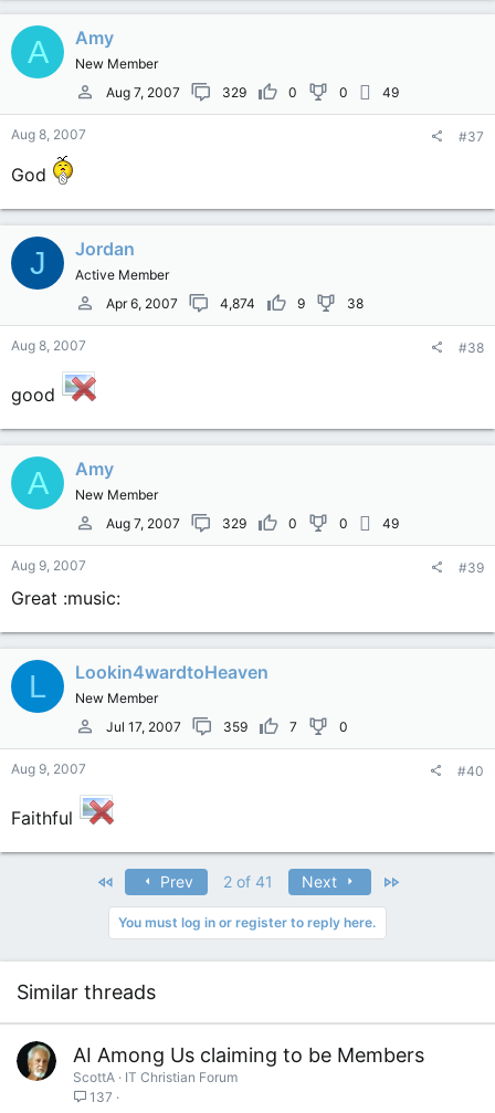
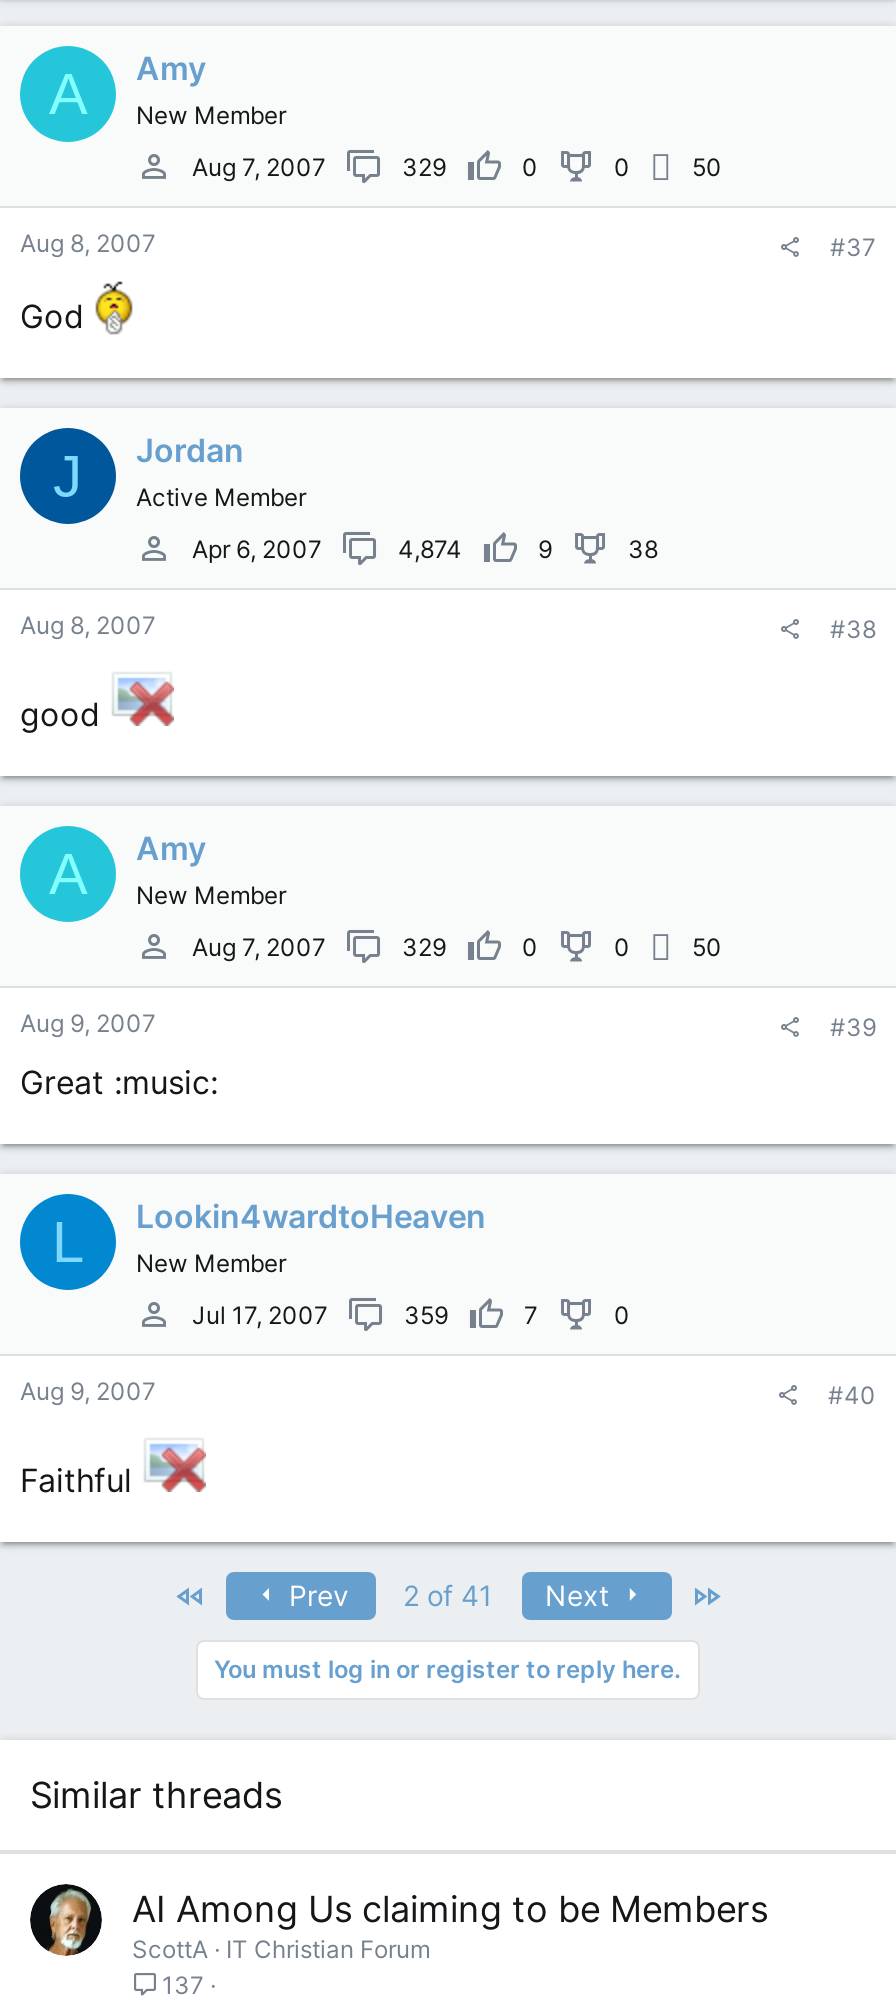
- 49
+ 50

- 49
+ 50
